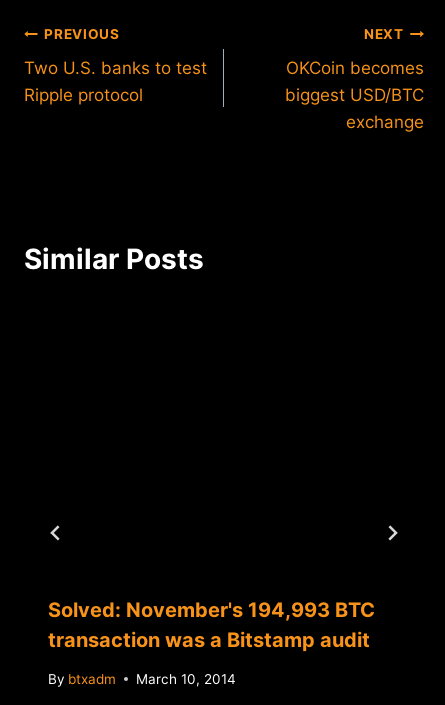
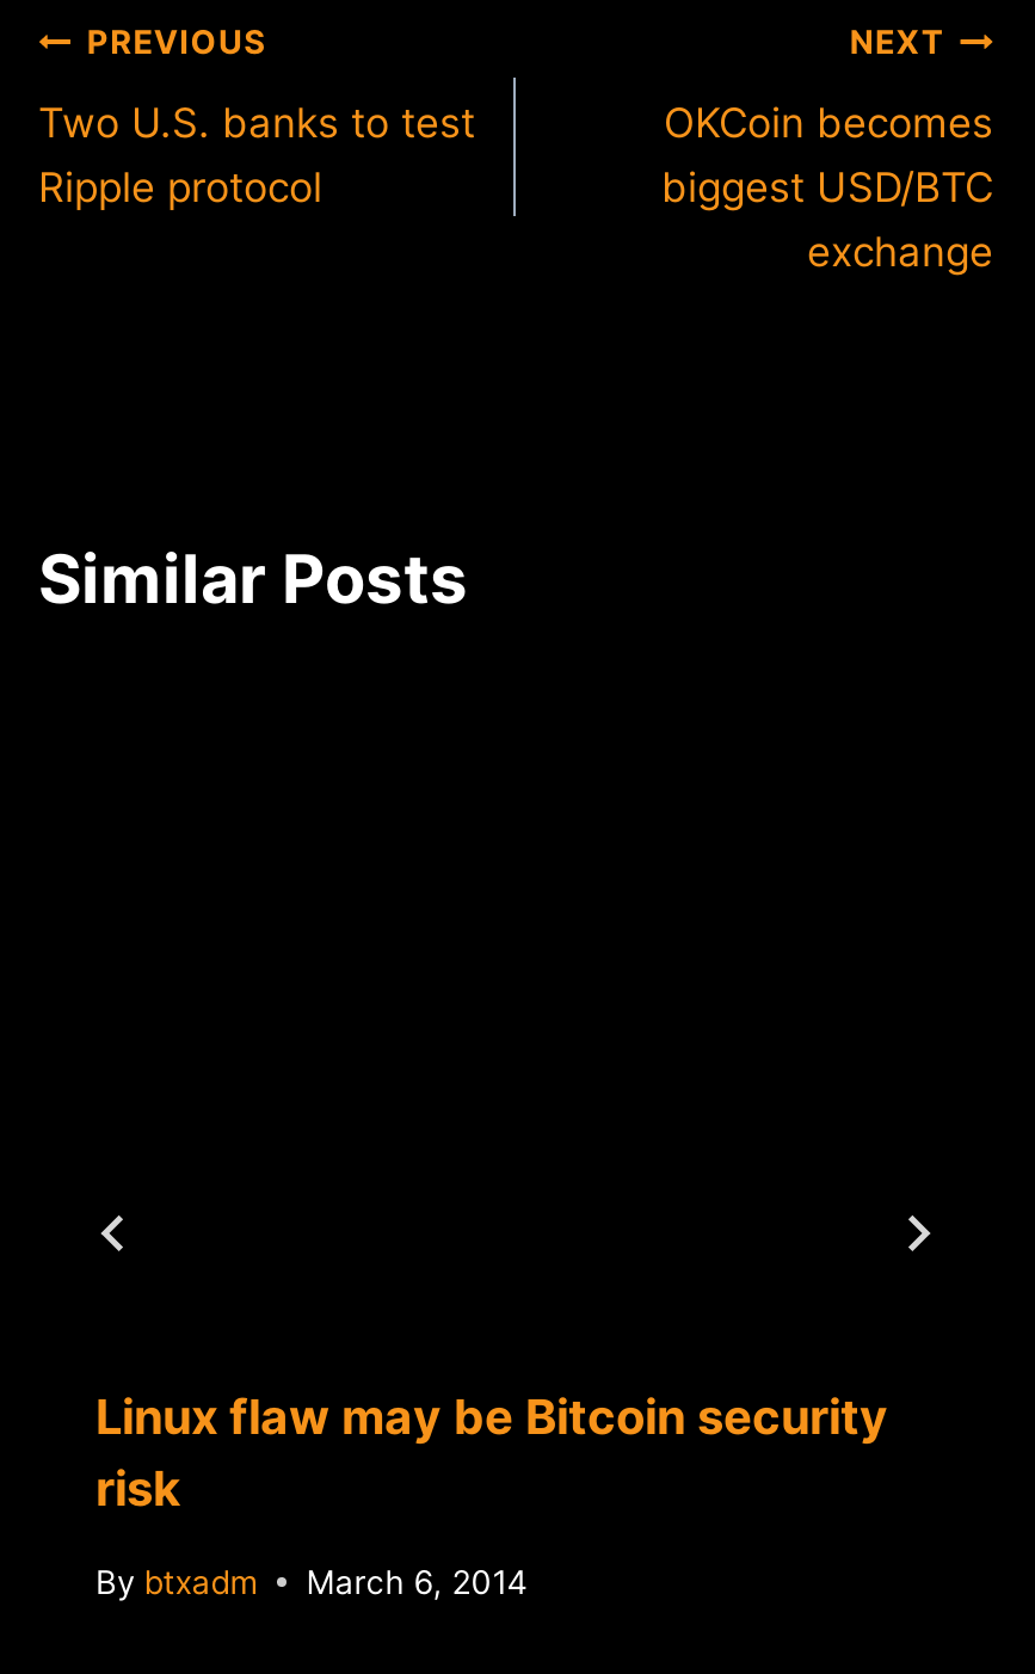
- Solved: November's 194,993 BTC
- transaction was a Bitstamp audit
+ Linux flaw may be Bitcoin security
+ risk

- By btxadm March 10, 2014
+ By btxadm March 6, 2014
